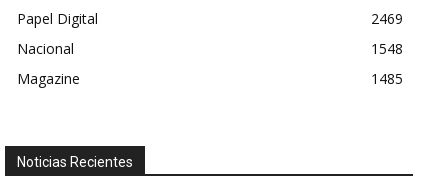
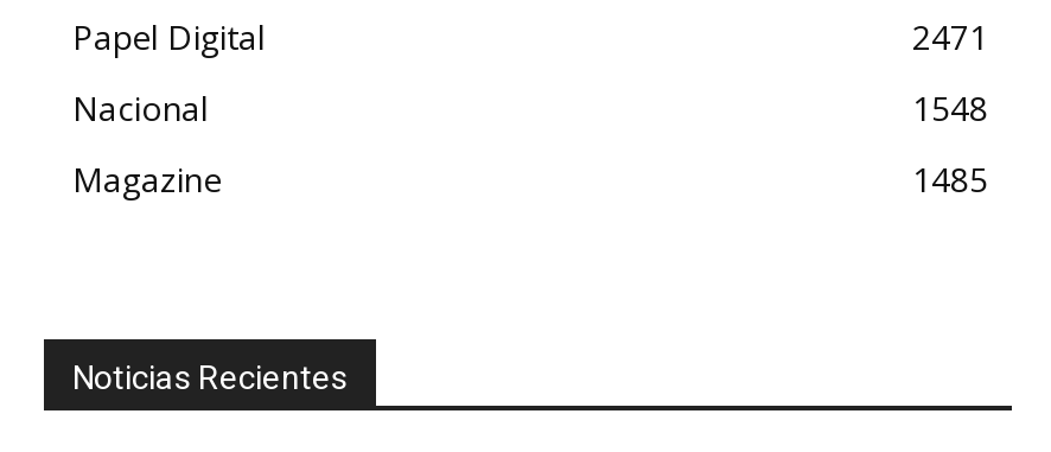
- 2469
+ 2471
